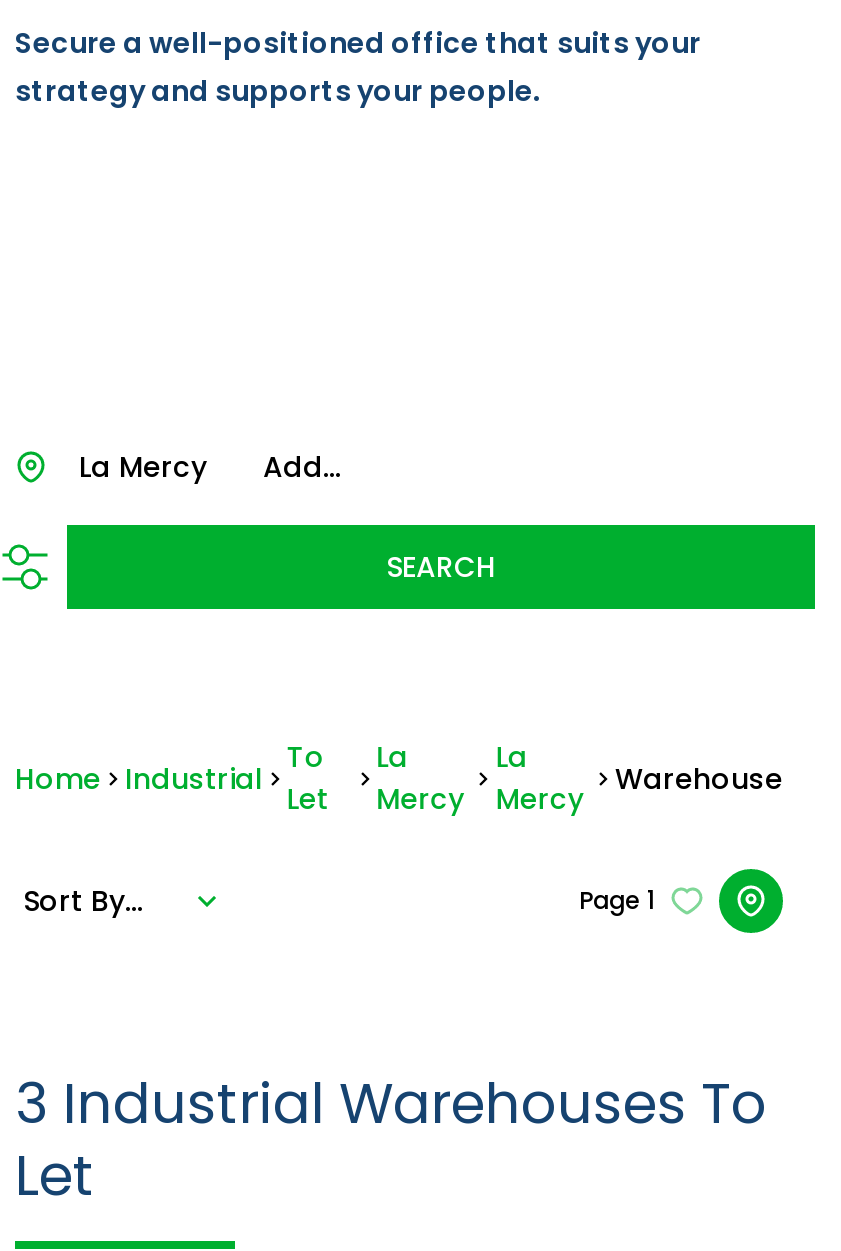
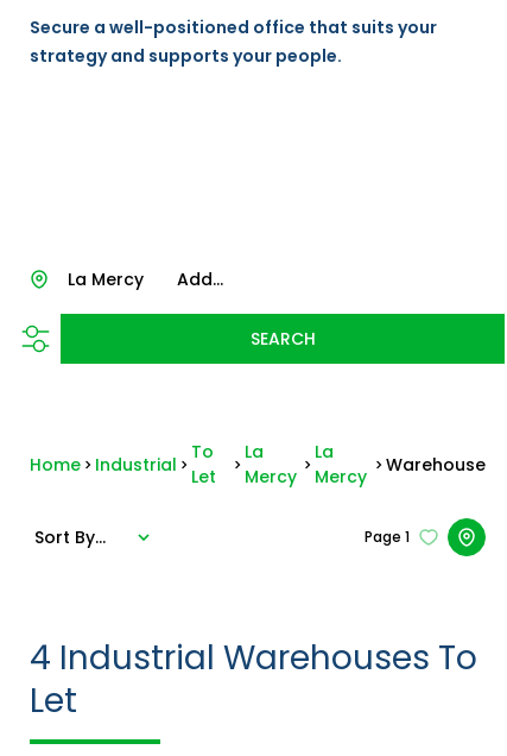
- 3 Industrial Warehouses To
+ 4 Industrial Warehouses To
